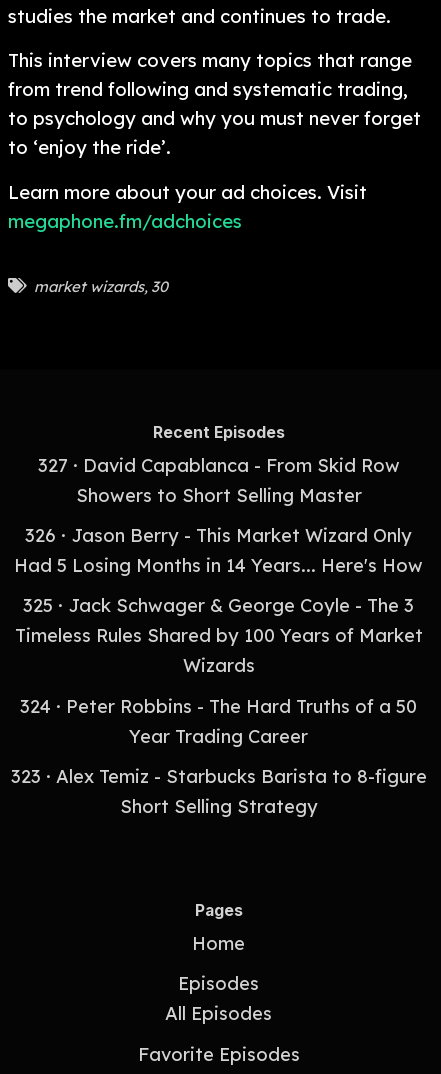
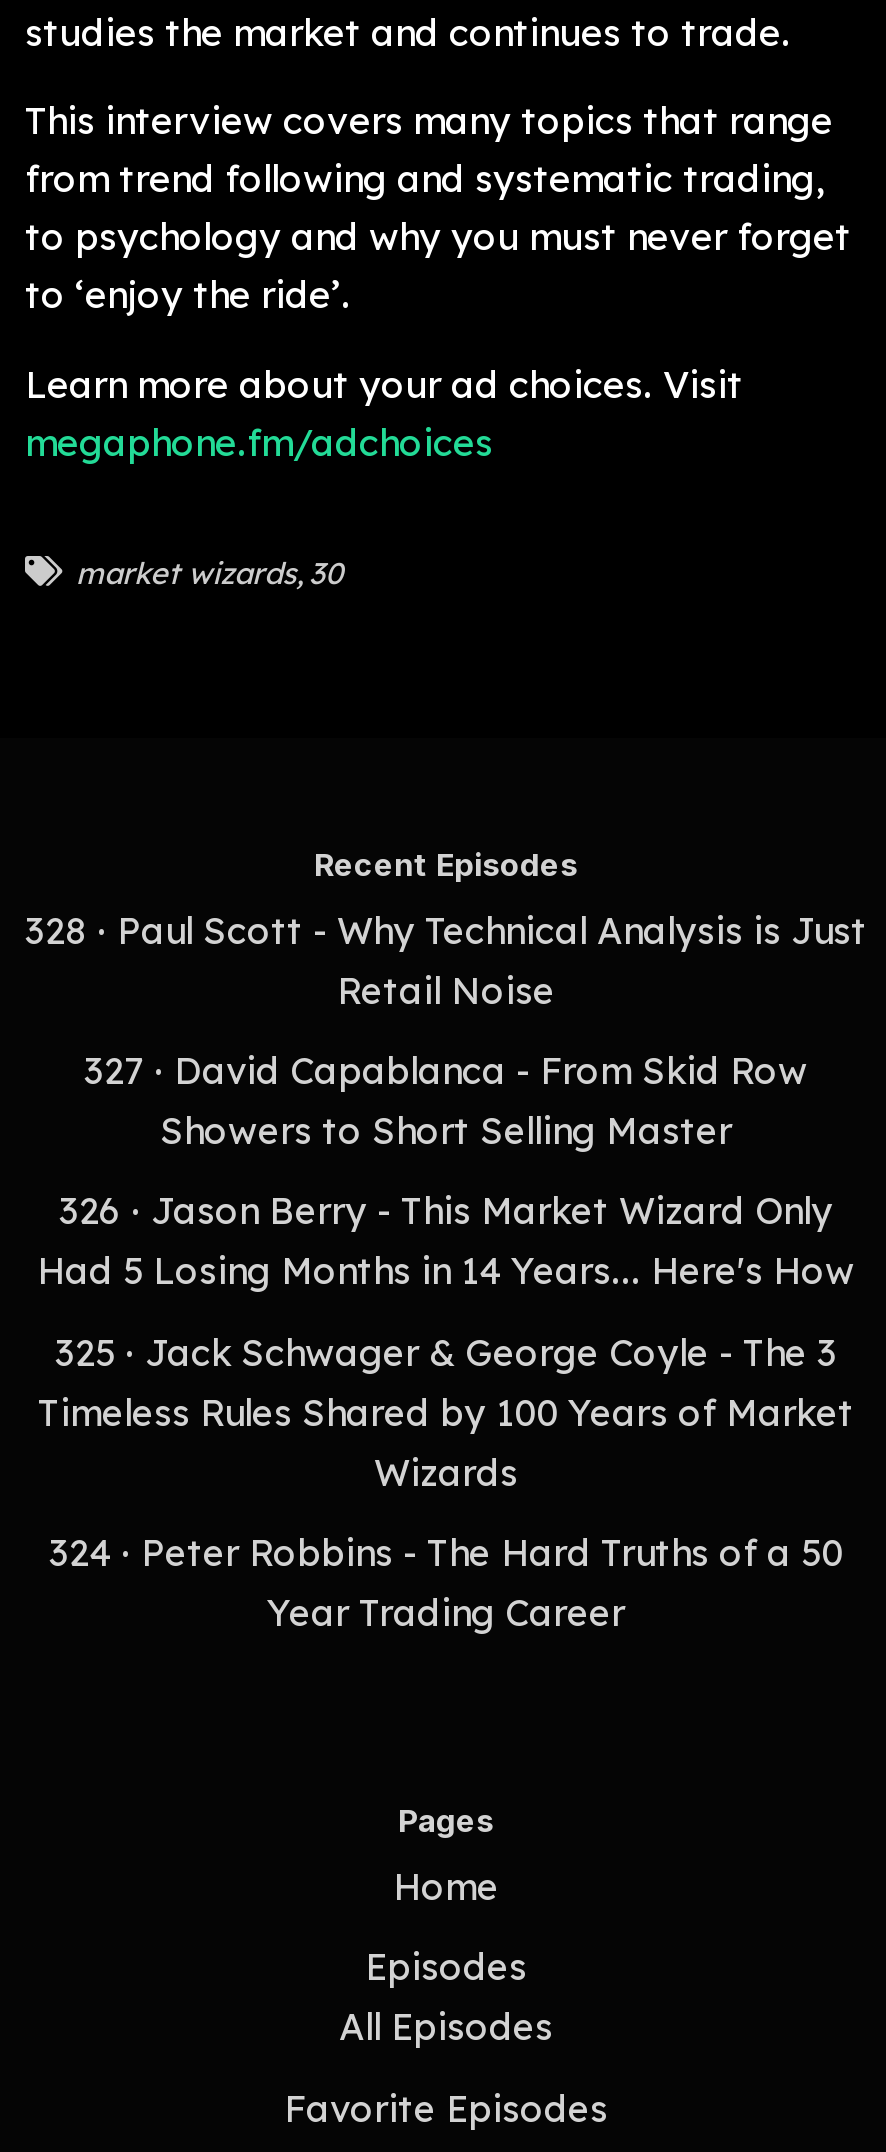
+ 328 · Paul Scott - Why Technical Analysis is Just
+ Retail Noise

moved down: 327 · David Capablanca - From Skid Row | Showers to Short Selling Master | 326 · Jason Berry - This Market Wizard Only | ... | 324 · Peter Robbins - The Hard Truths of a 50 | Year Trading Career

- 323 · Alex Temiz - Starbucks Barista to 8-figure
- Short Selling Strategy
